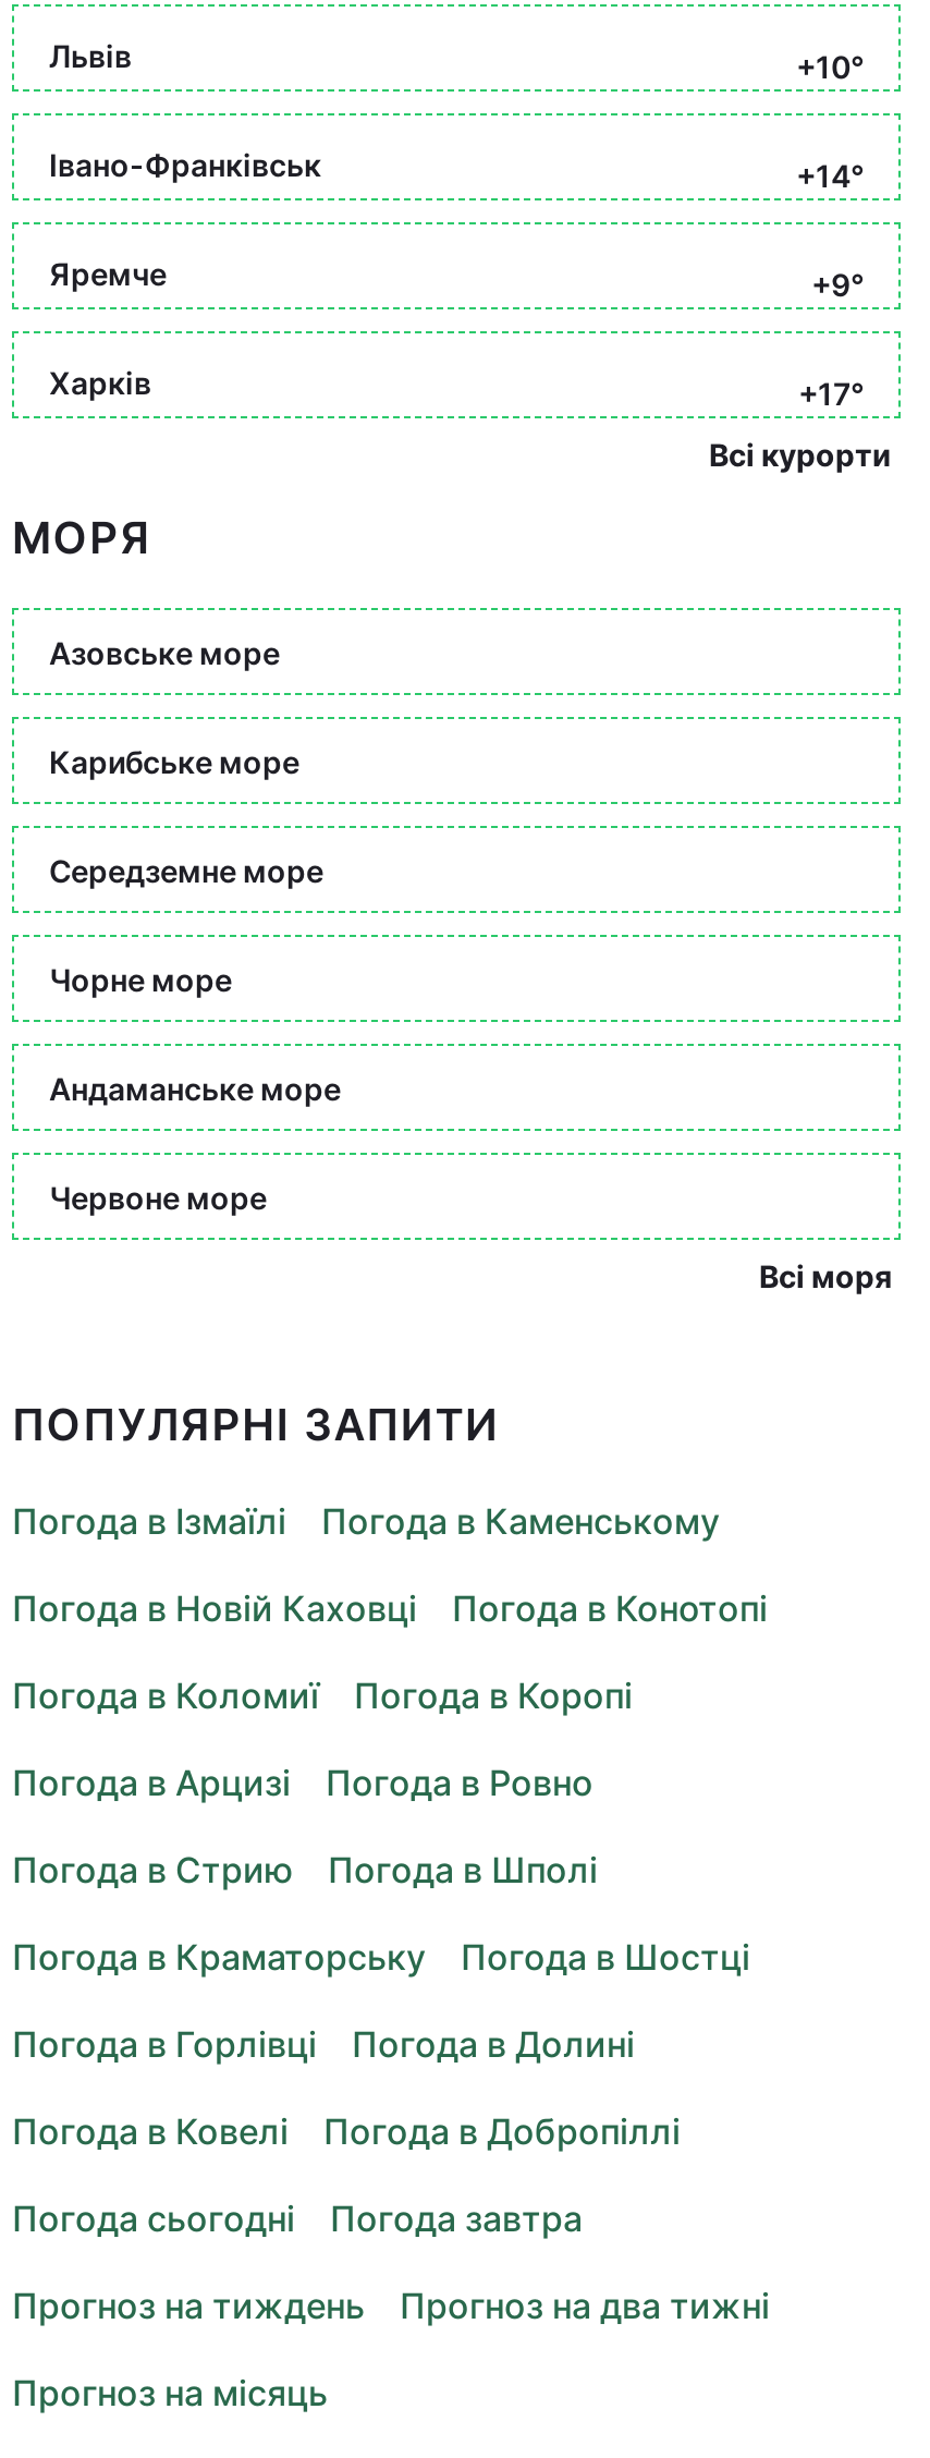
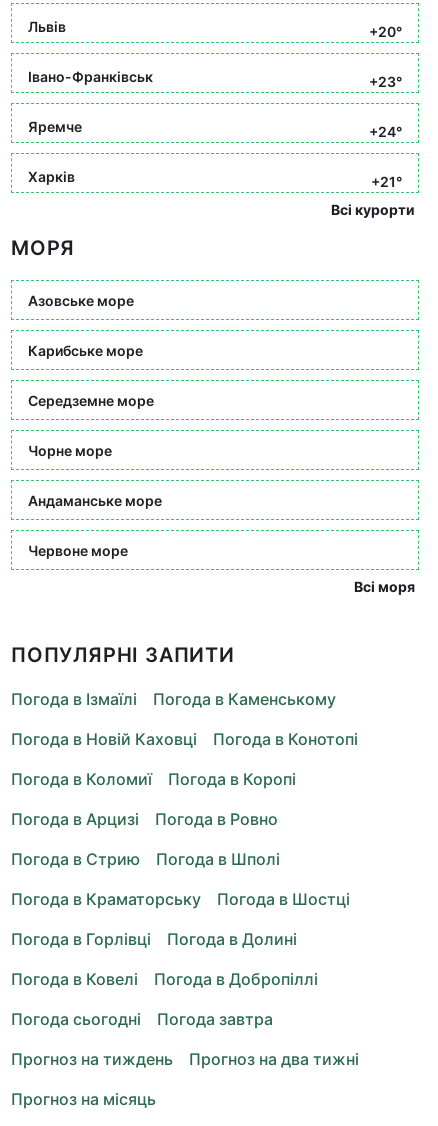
- +10°
+ +20°

- +14°
+ +23°

- +9°
+ +24°

- +17°
+ +21°
